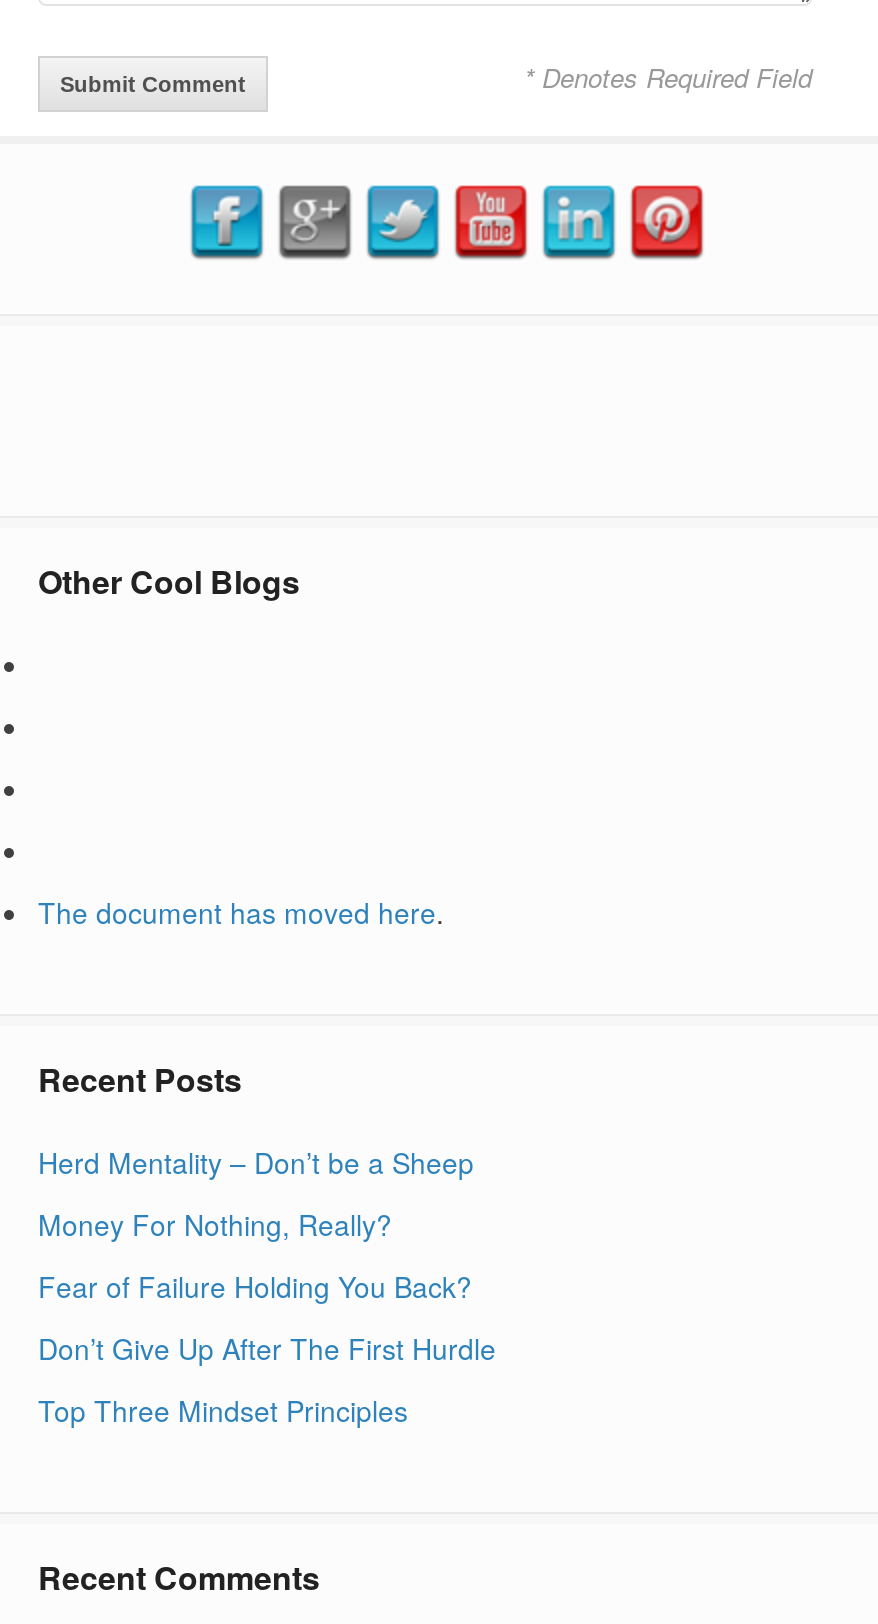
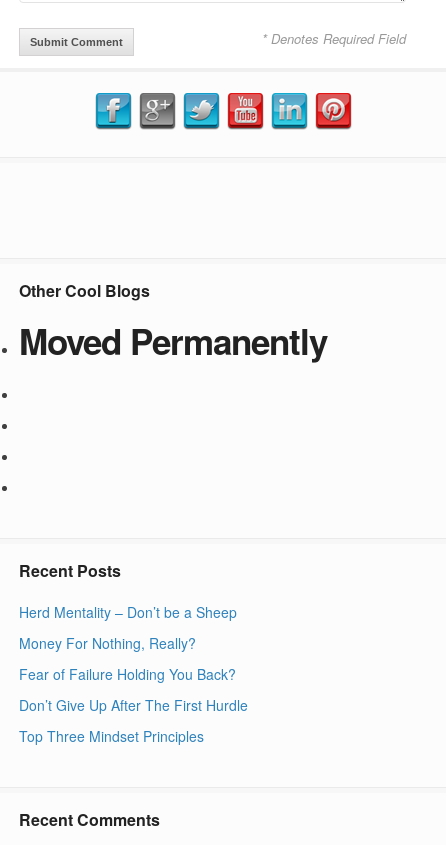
- The document has moved here.
+ Moved Permanently
